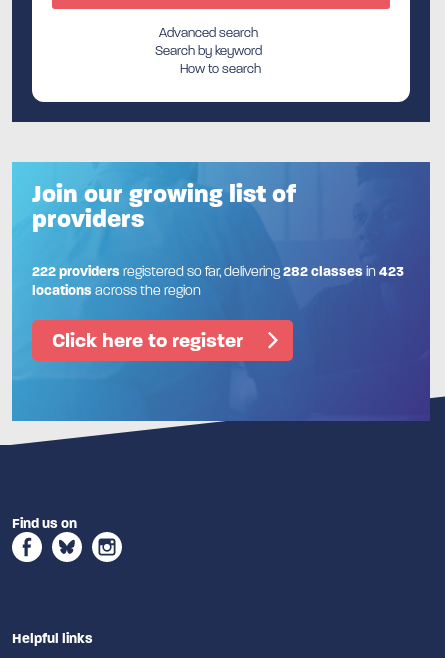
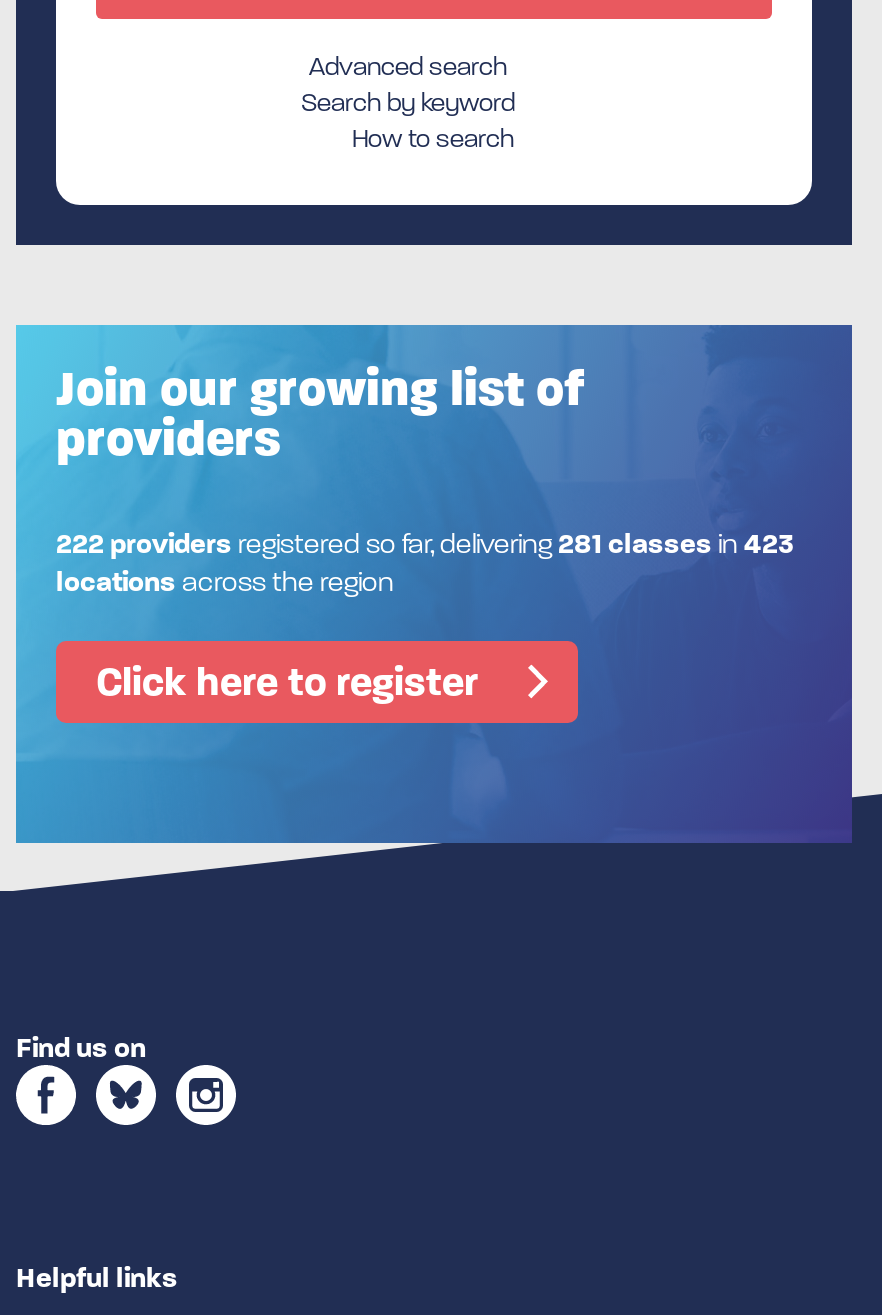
- 222 providers registered so far, delivering 282 classes in 423
+ 222 providers registered so far, delivering 281 classes in 423
